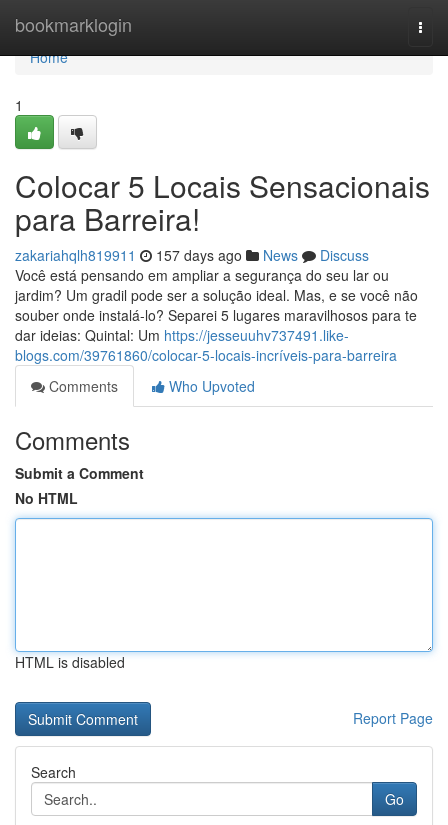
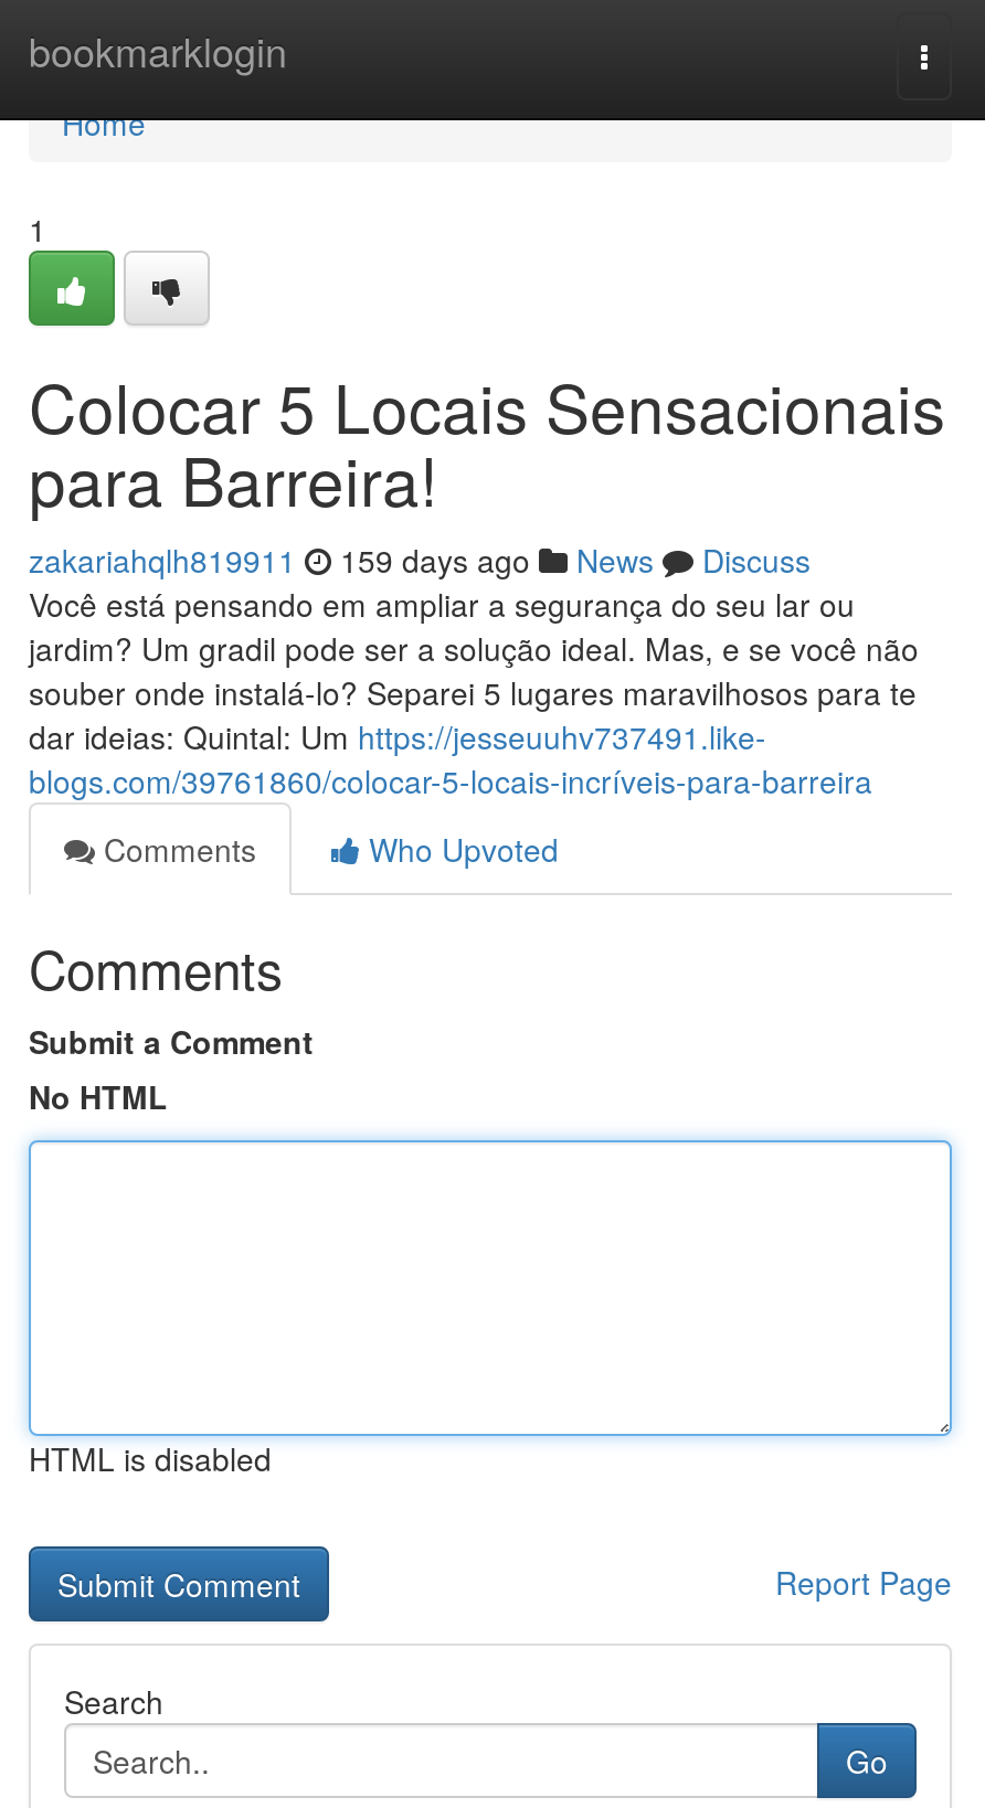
- zakariahqlh819911 157 days ago News Discuss
+ zakariahqlh819911 159 days ago News Discuss
